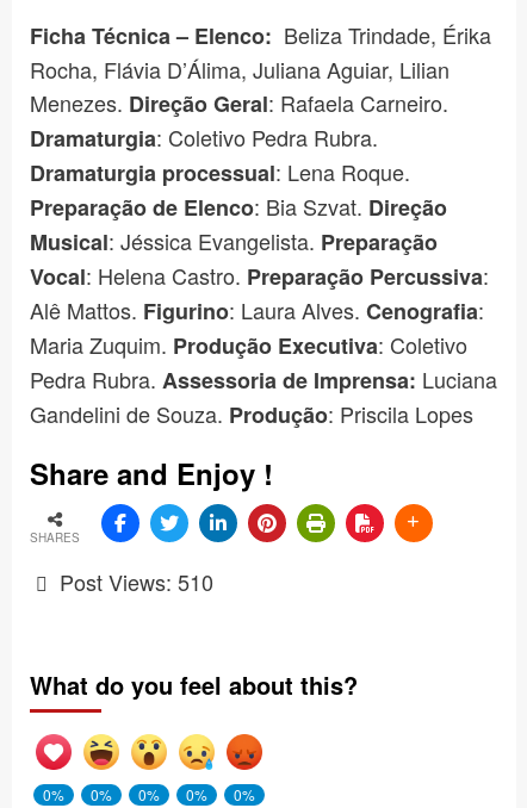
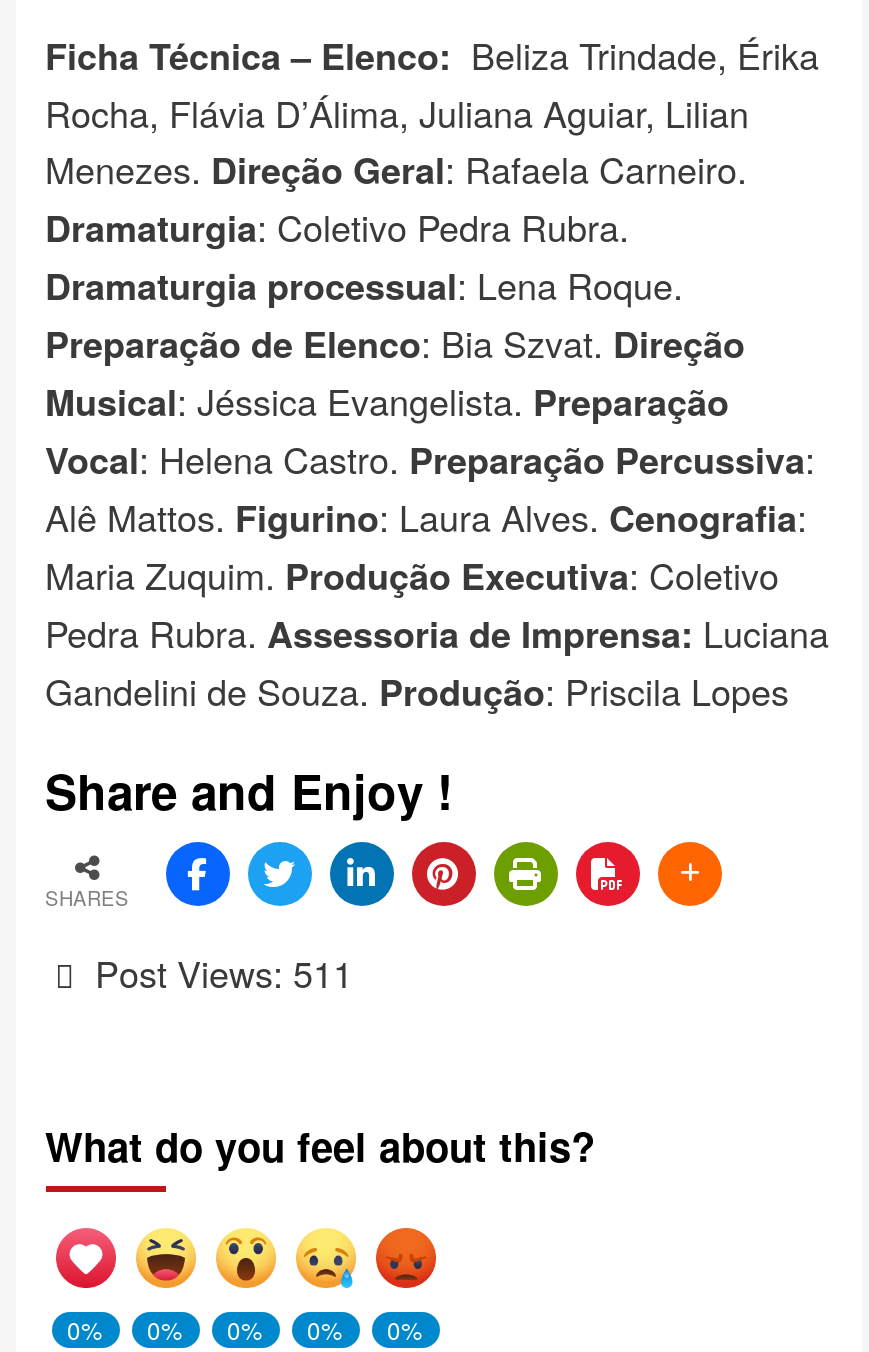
- Post Views: 510
+ Post Views: 511
